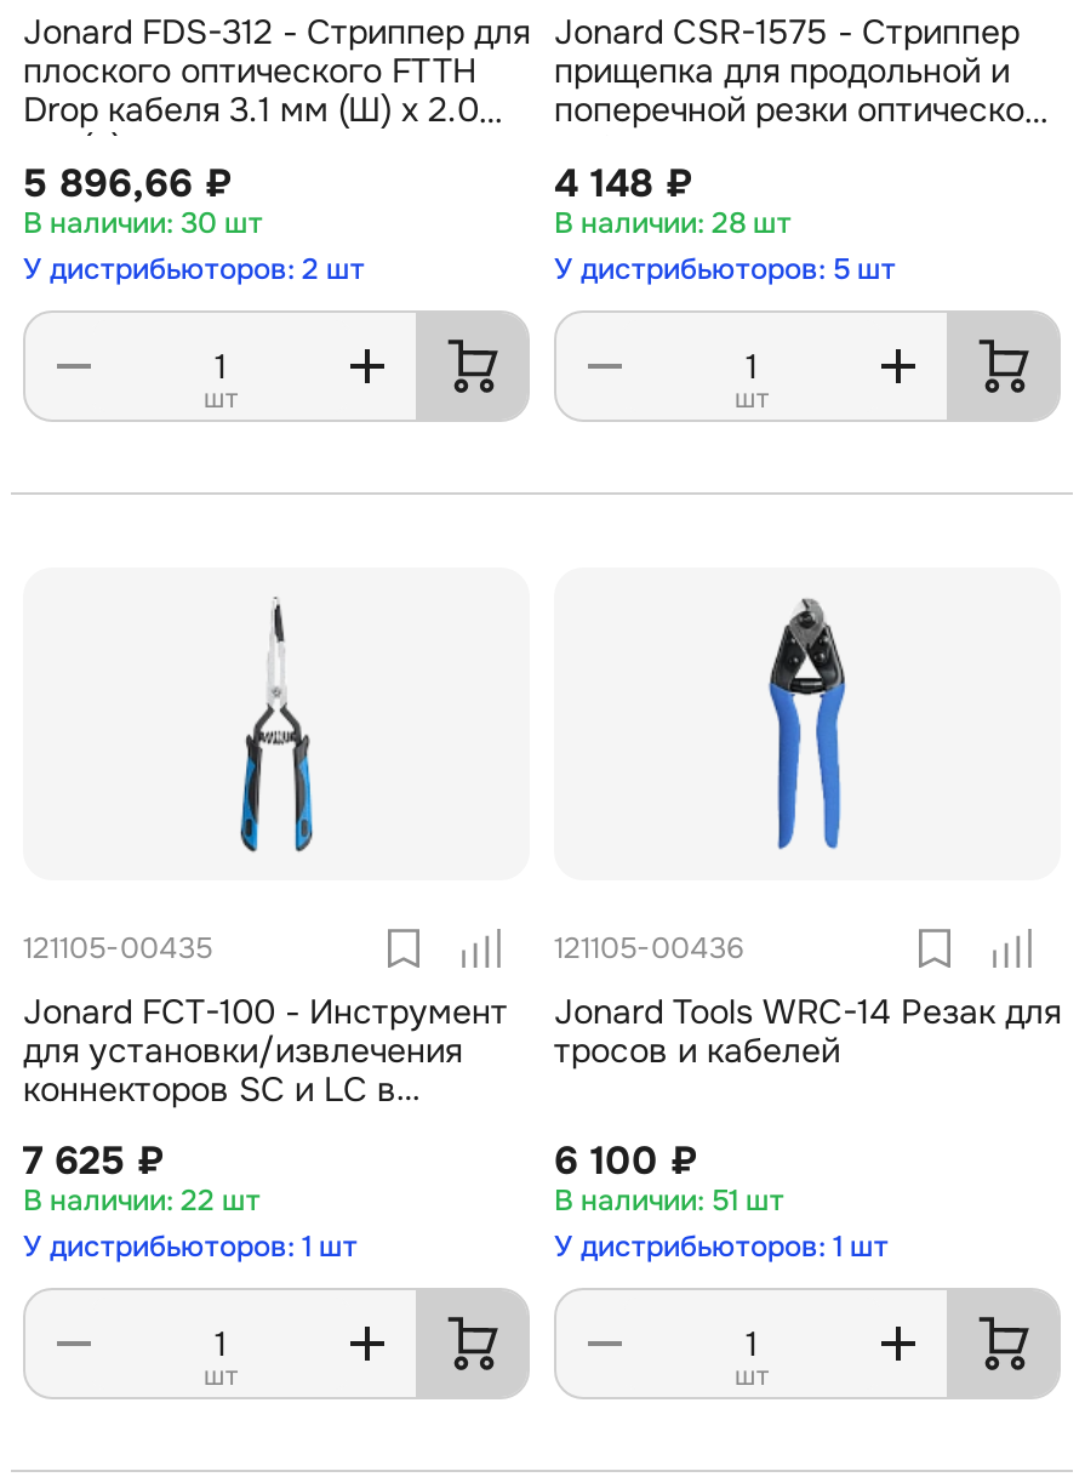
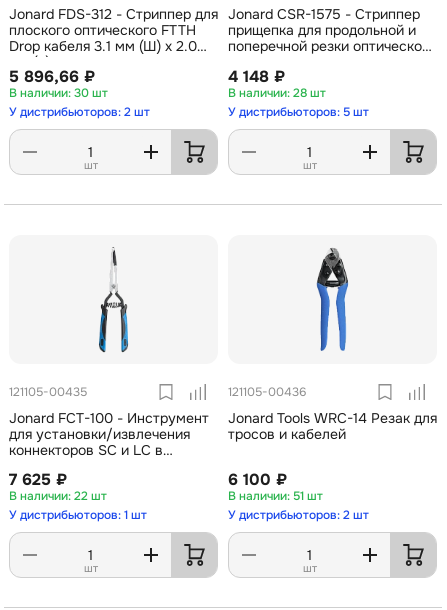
- У дистрибьюторов: 1 шт
+ У дистрибьюторов: 2 шт
